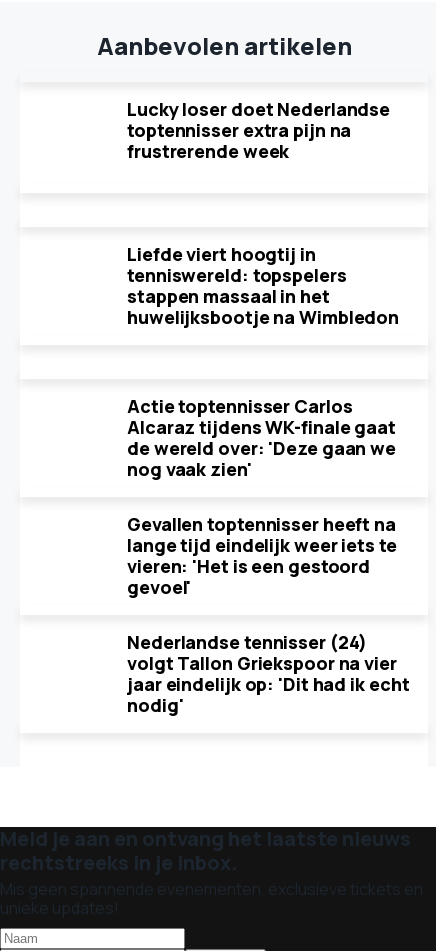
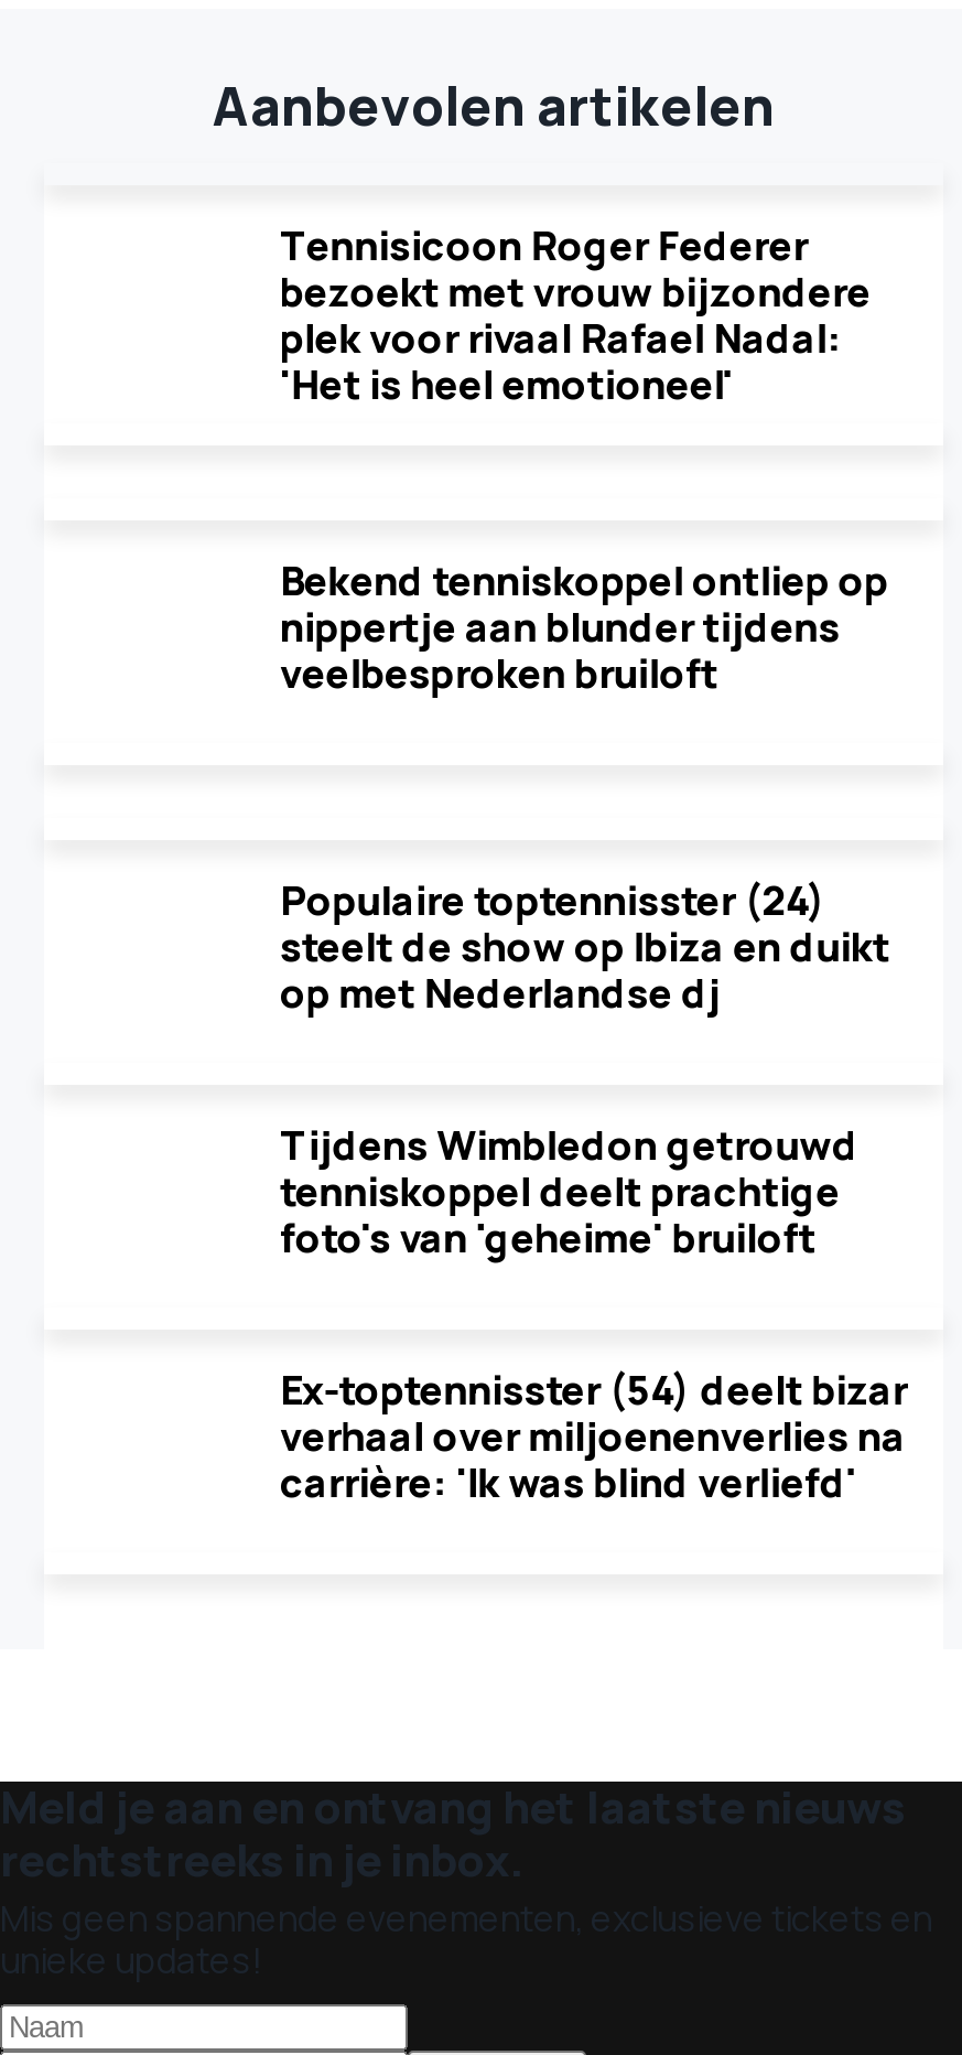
- Lucky loser doet Nederlandse
- toptennisser extra pijn na
- frustrerende week
+ Tennisicoon Roger Federer
+ bezoekt met vrouw bijzondere
+ plek voor rivaal Rafael Nadal:
+ 'Het is heel emotioneel'

- Liefde viert hoogtij in
- tenniswereld: topspelers
- stappen massaal in het
- huwelijksbootje na Wimbledon
+ Bekend tenniskoppel ontliep op
+ nippertje aan blunder tijdens
+ veelbesproken bruiloft

- Actie toptennisser Carlos
- Alcaraz tijdens WK-finale gaat
- de wereld over: 'Deze gaan we
- nog vaak zien'
+ Populaire toptennisster (24)
+ steelt de show op Ibiza en duikt
+ op met Nederlandse dj

- Gevallen toptennisser heeft na
- lange tijd eindelijk weer iets te
- vieren: 'Het is een gestoord
- gevoel'
+ Tijdens Wimbledon getrouwd
+ tenniskoppel deelt prachtige
+ foto's van 'geheime' bruiloft

- Nederlandse tennisser (24)
- volgt Tallon Griekspoor na vier
- jaar eindelijk op: 'Dit had ik echt
- nodig'
+ Ex-toptennisster (54) deelt bizar
+ verhaal over miljoenenverlies na
+ carrière: 'Ik was blind verliefd'
